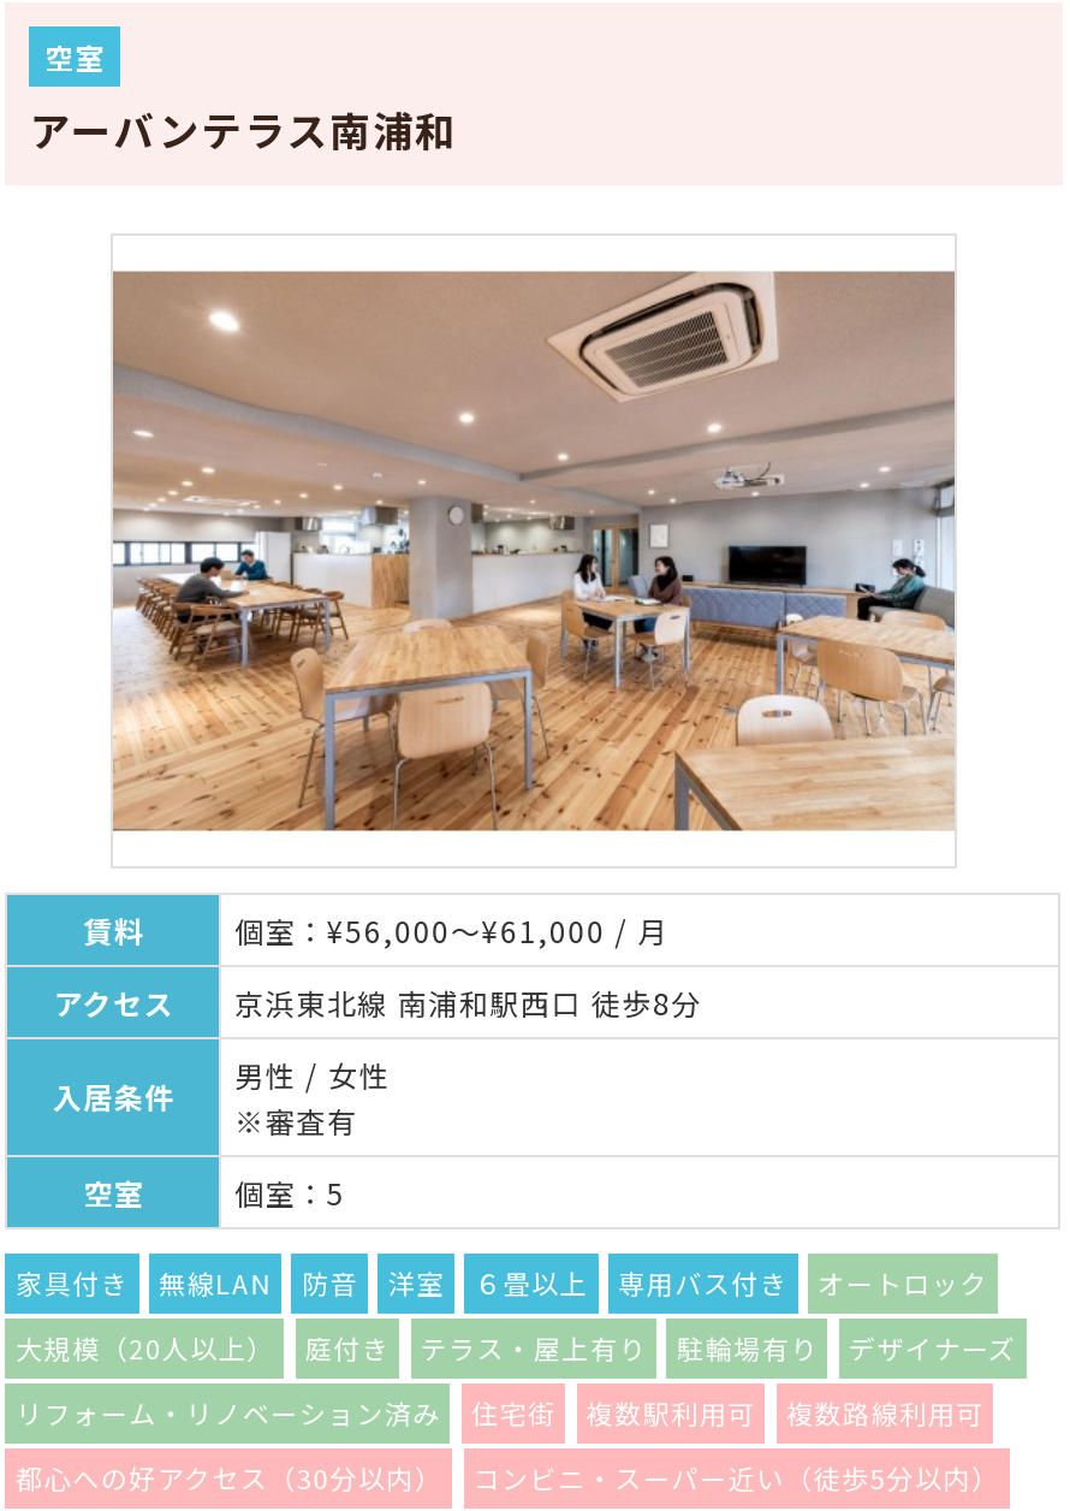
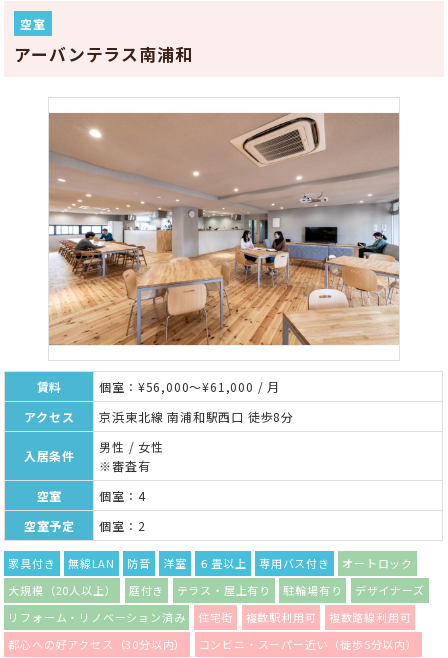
- 個室：5
+ 個室：4
+ 空室予定
+ 個室：2
